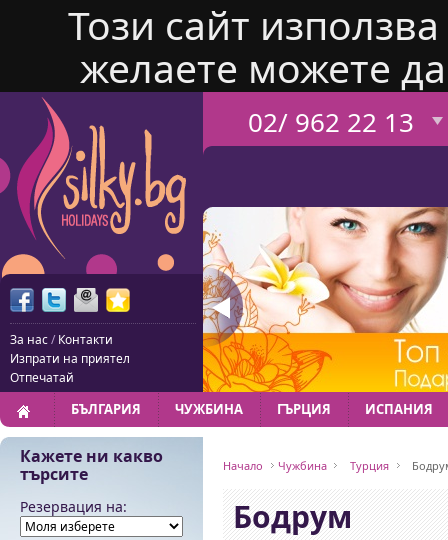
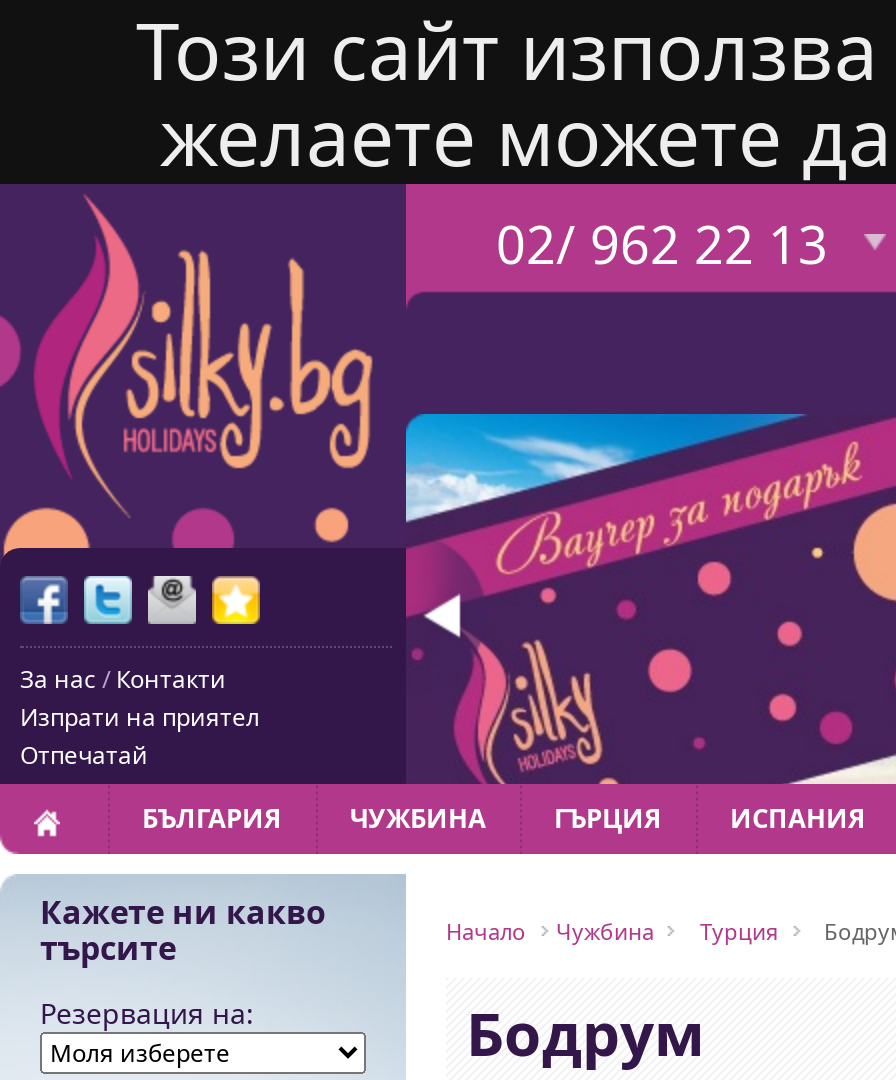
- [image]
+ [image]
